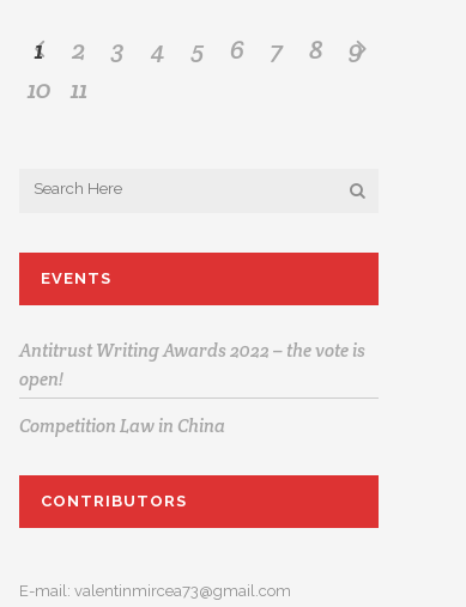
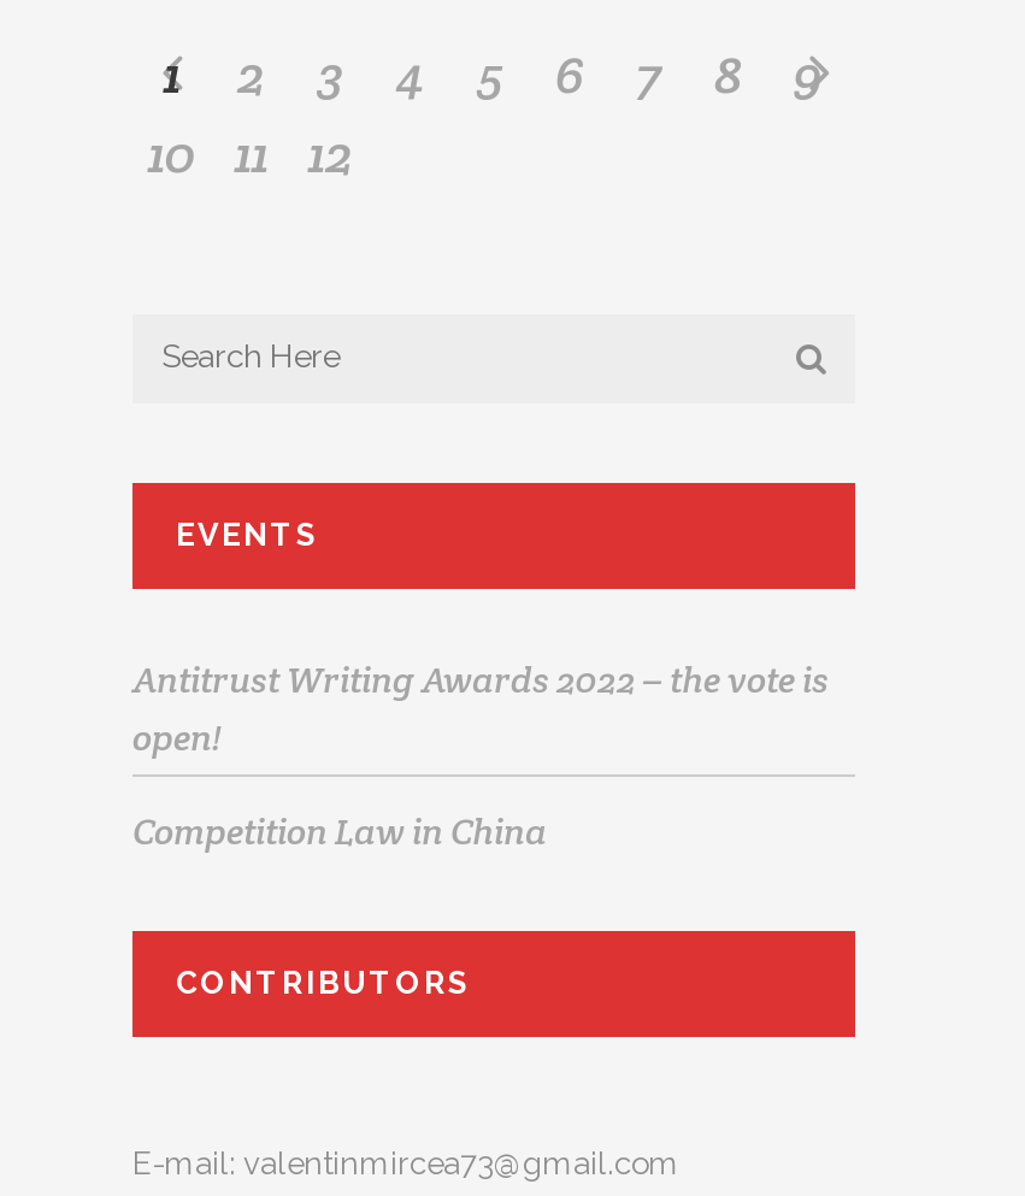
- 10 11
+ 10 11 12
